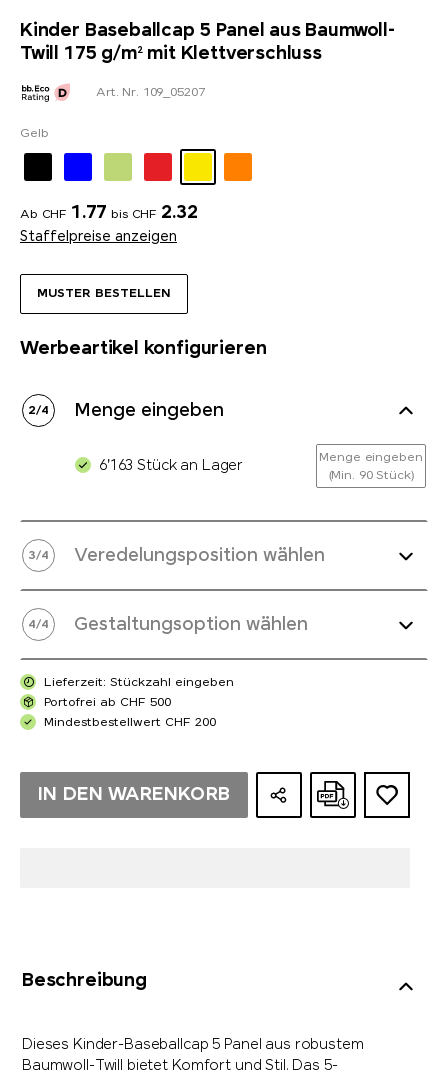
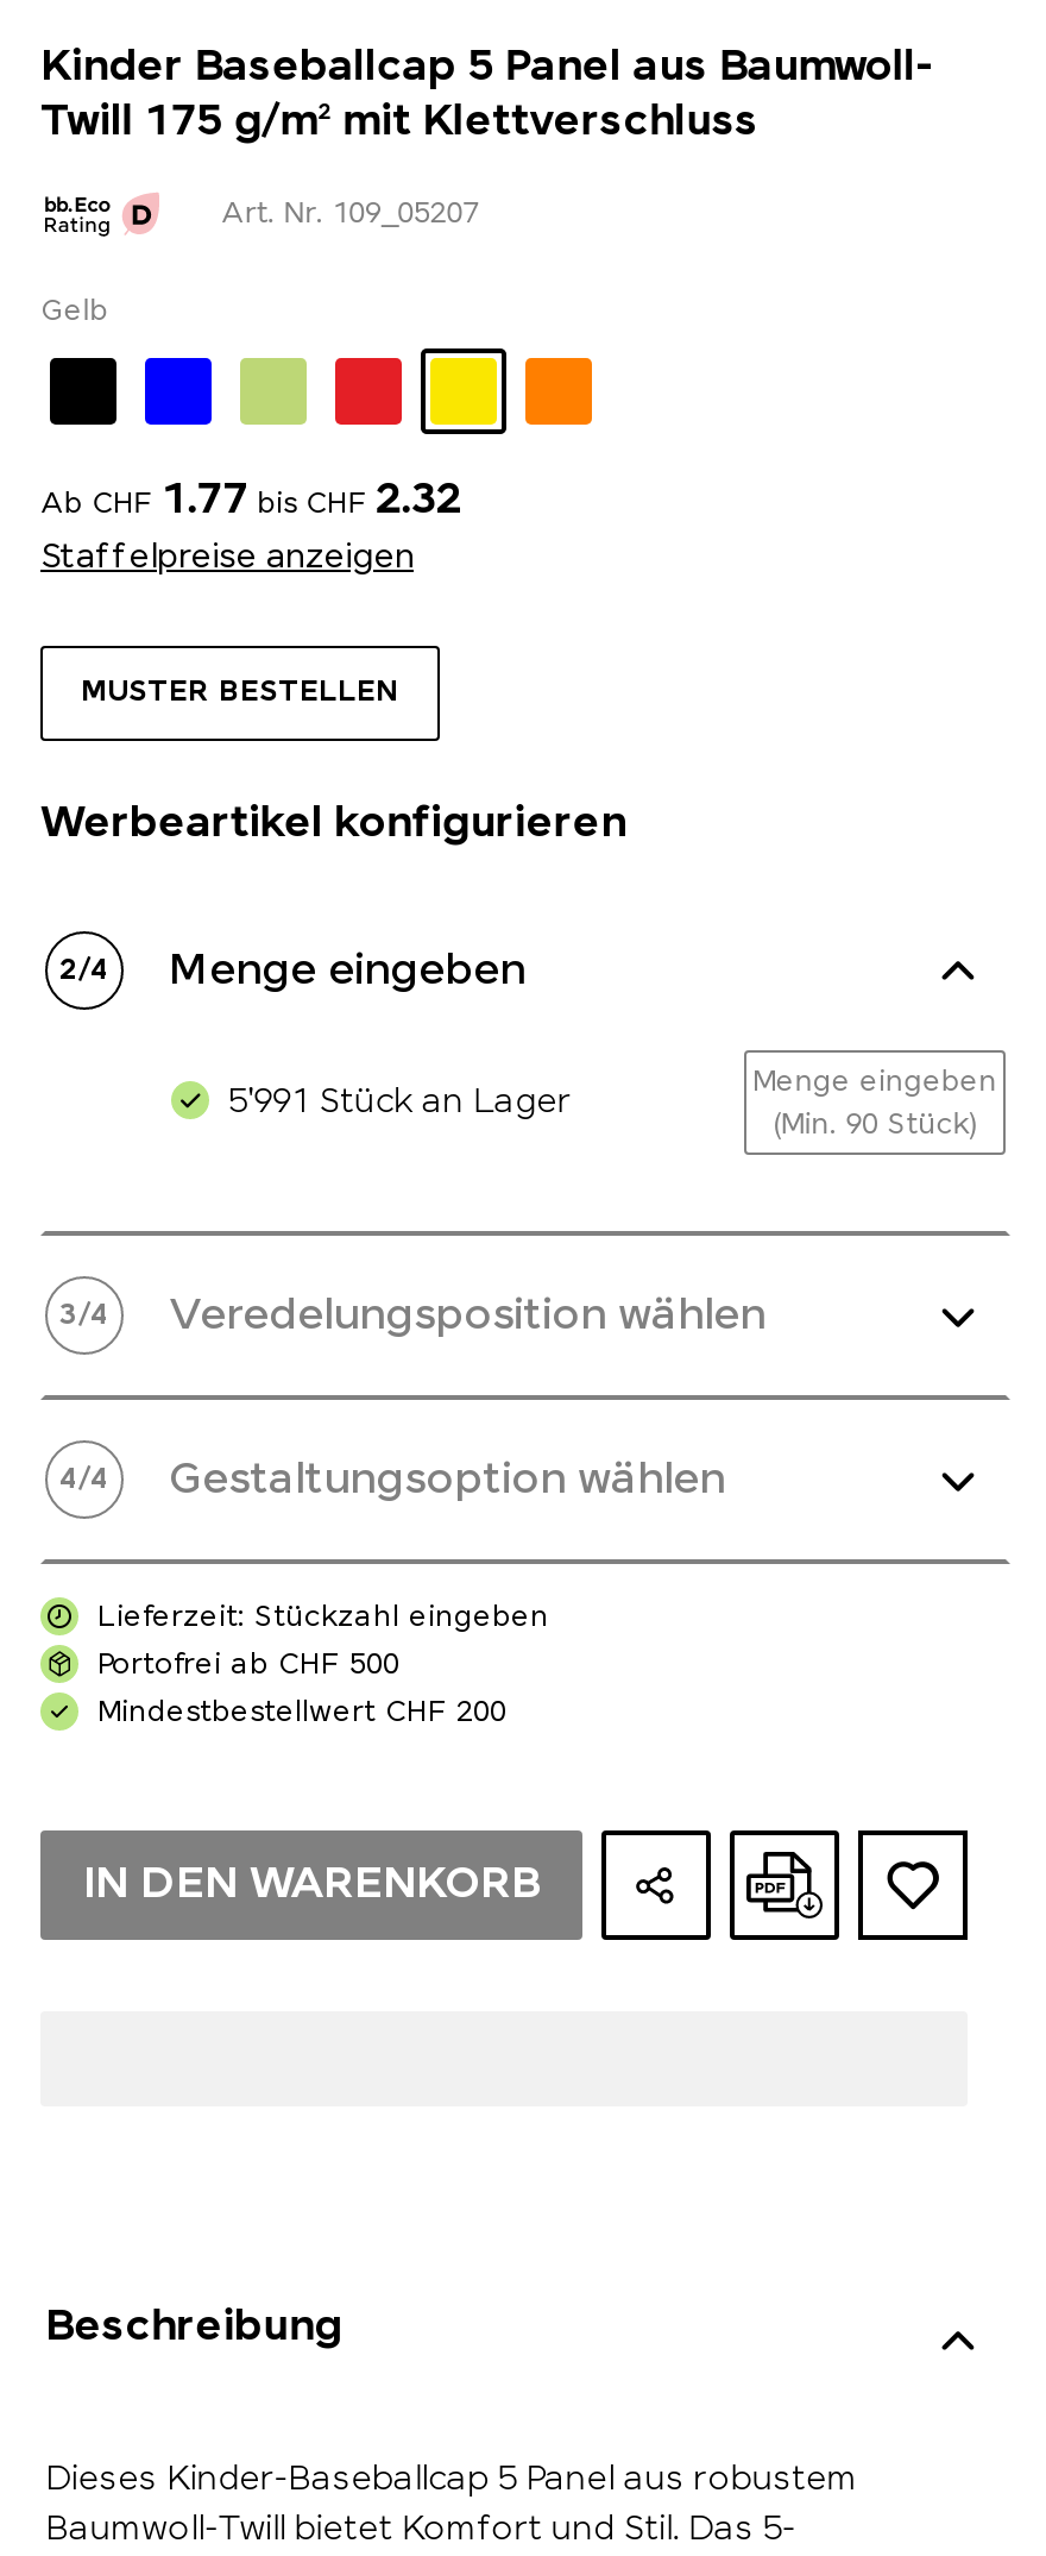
- 6'163 Stück an Lager
+ 5'991 Stück an Lager
